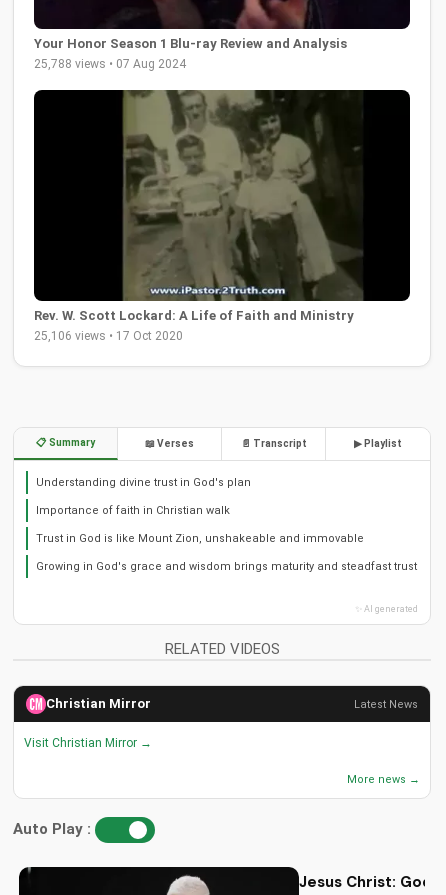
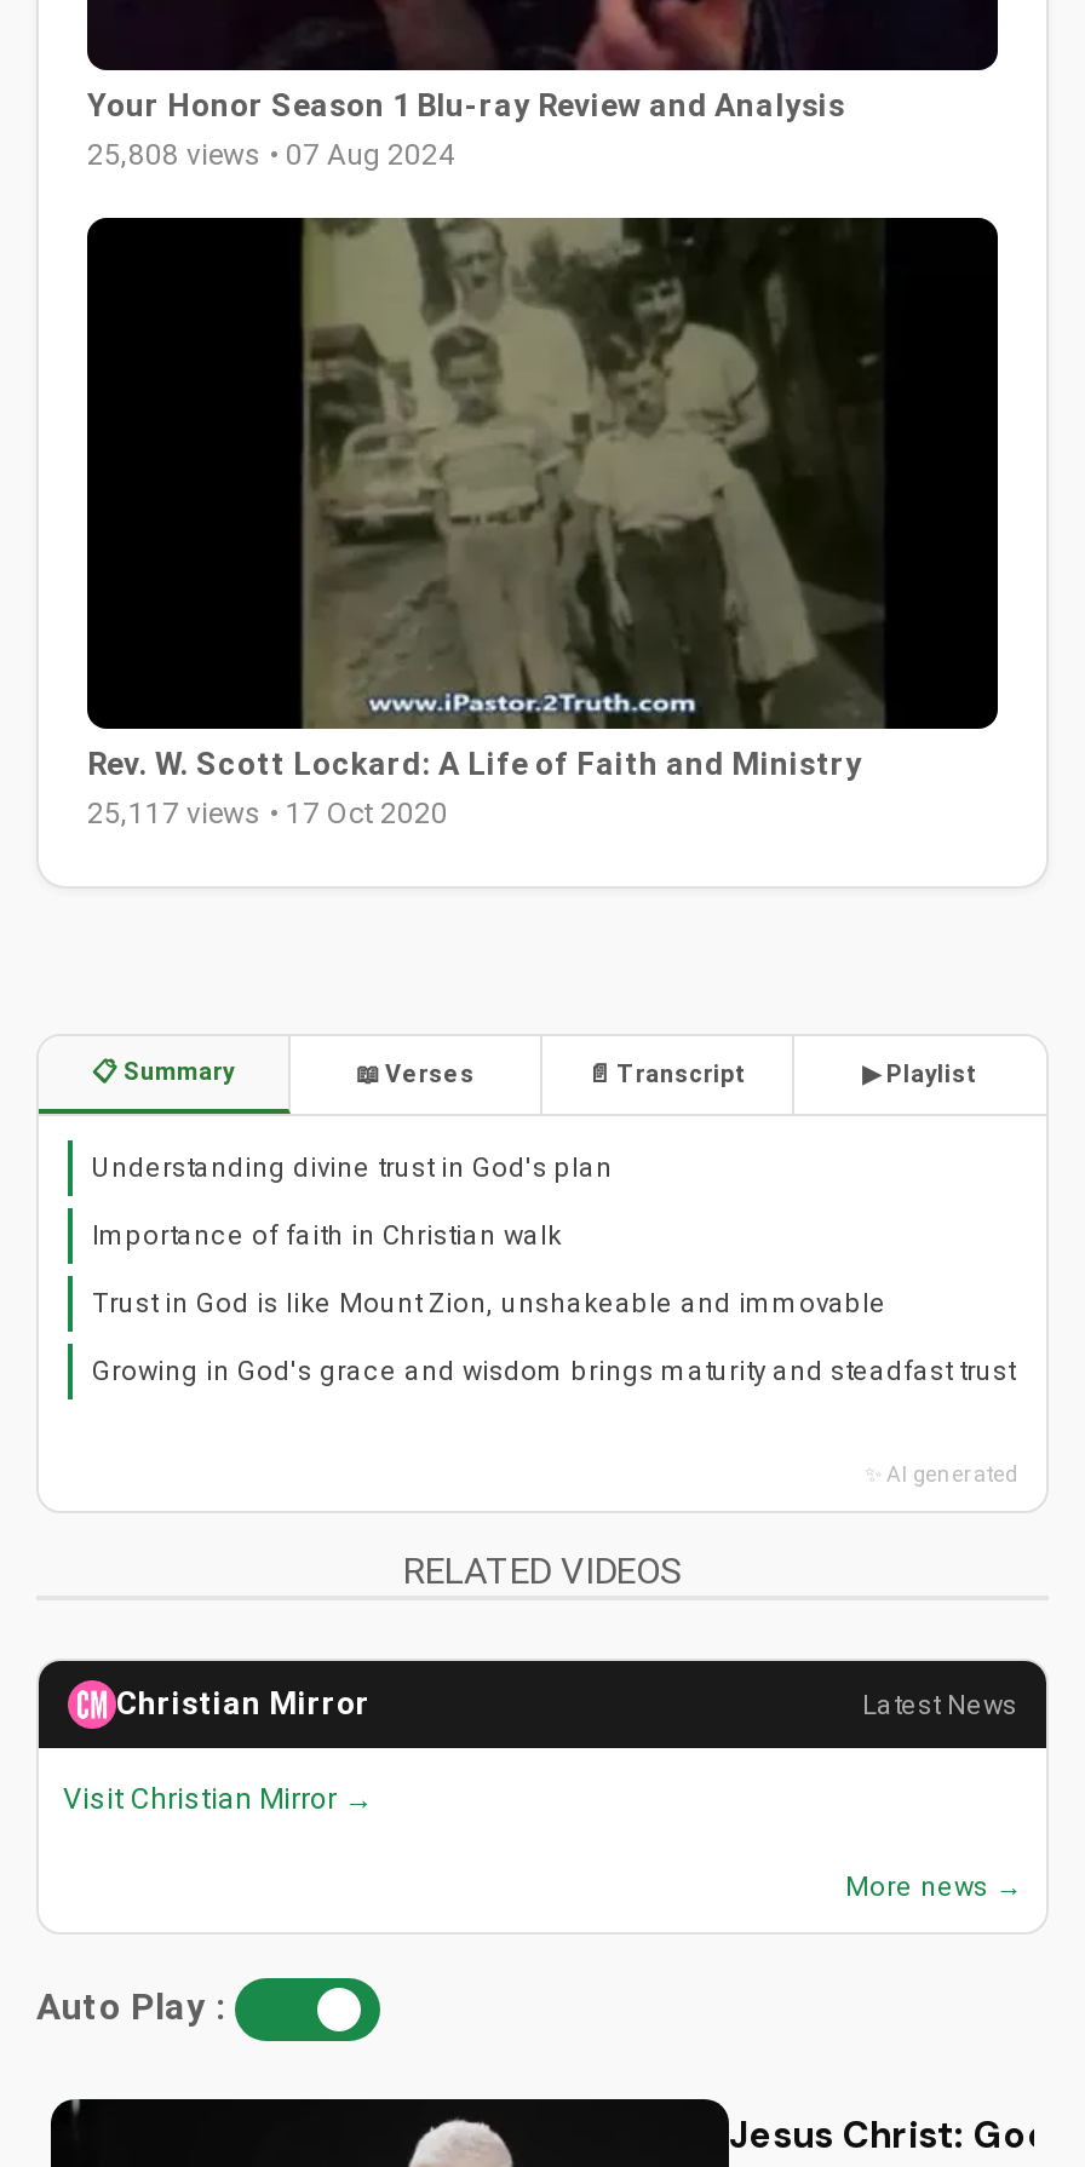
- 25,788 views • 07 Aug 2024
+ 25,808 views • 07 Aug 2024

- 25,106 views • 17 Oct 2020
+ 25,117 views • 17 Oct 2020
